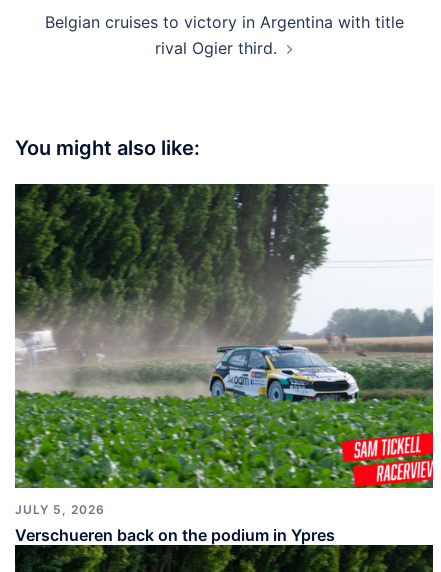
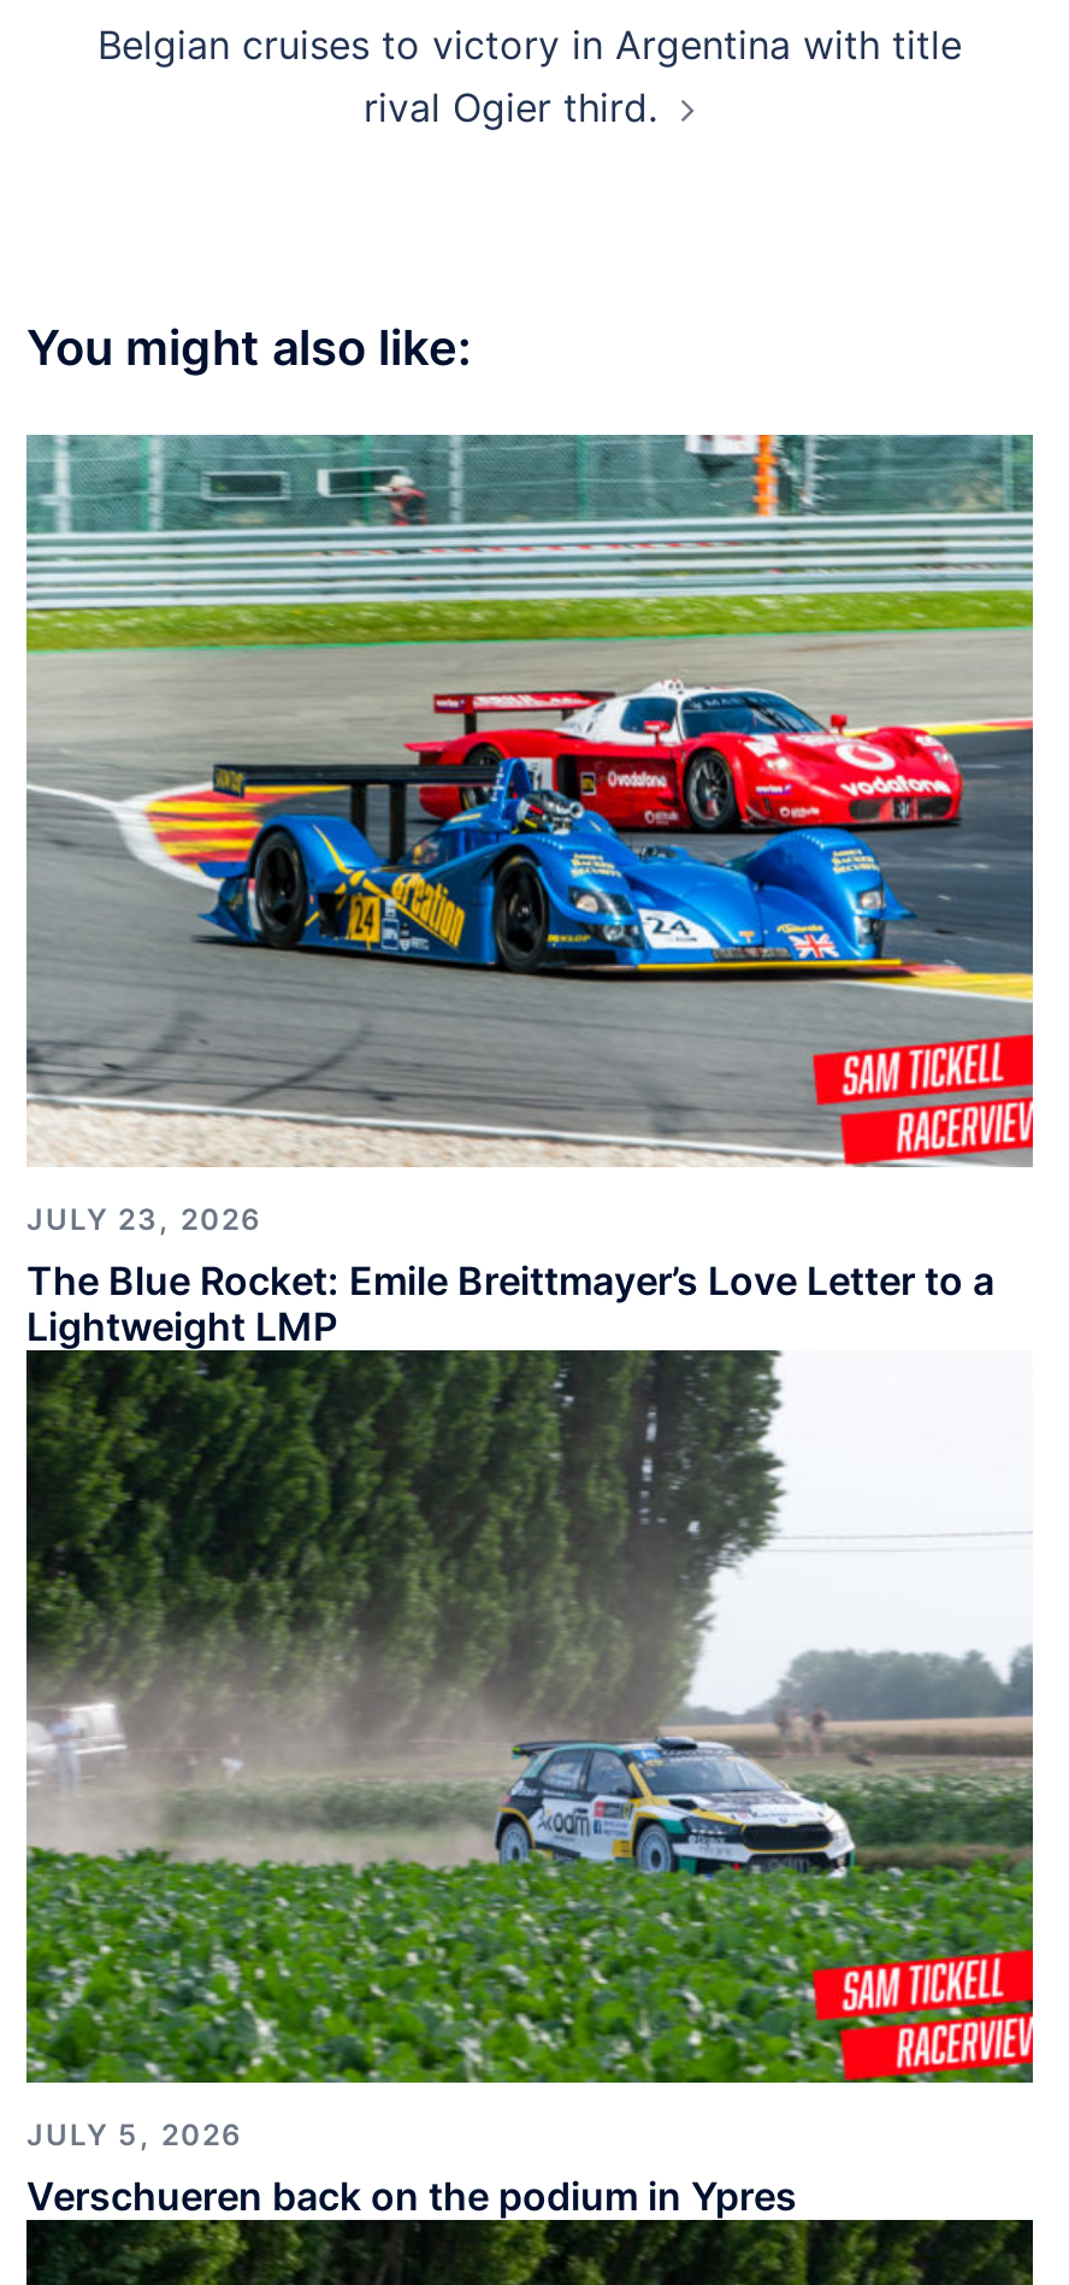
+ [image]
+ JULY 23, 2026
+ The Blue Rocket: Emile Breittmayer’s Love Letter to a
+ Lightweight LMP
